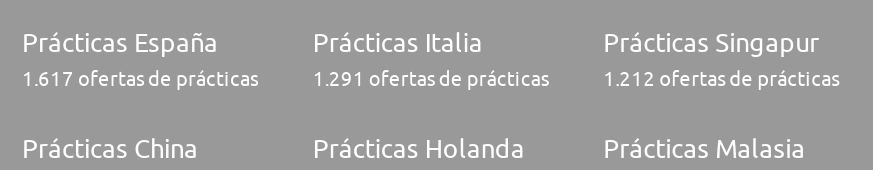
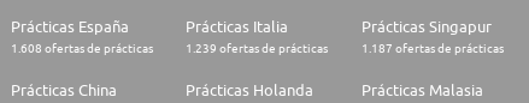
- 1.617 ofertas de prácticas
+ 1.608 ofertas de prácticas

- 1.291 ofertas de prácticas
+ 1.239 ofertas de prácticas

- 1.212 ofertas de prácticas
+ 1.187 ofertas de prácticas
